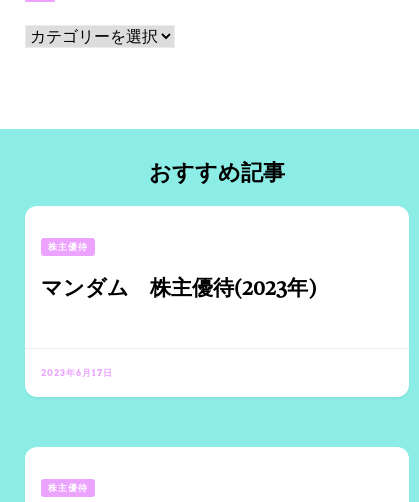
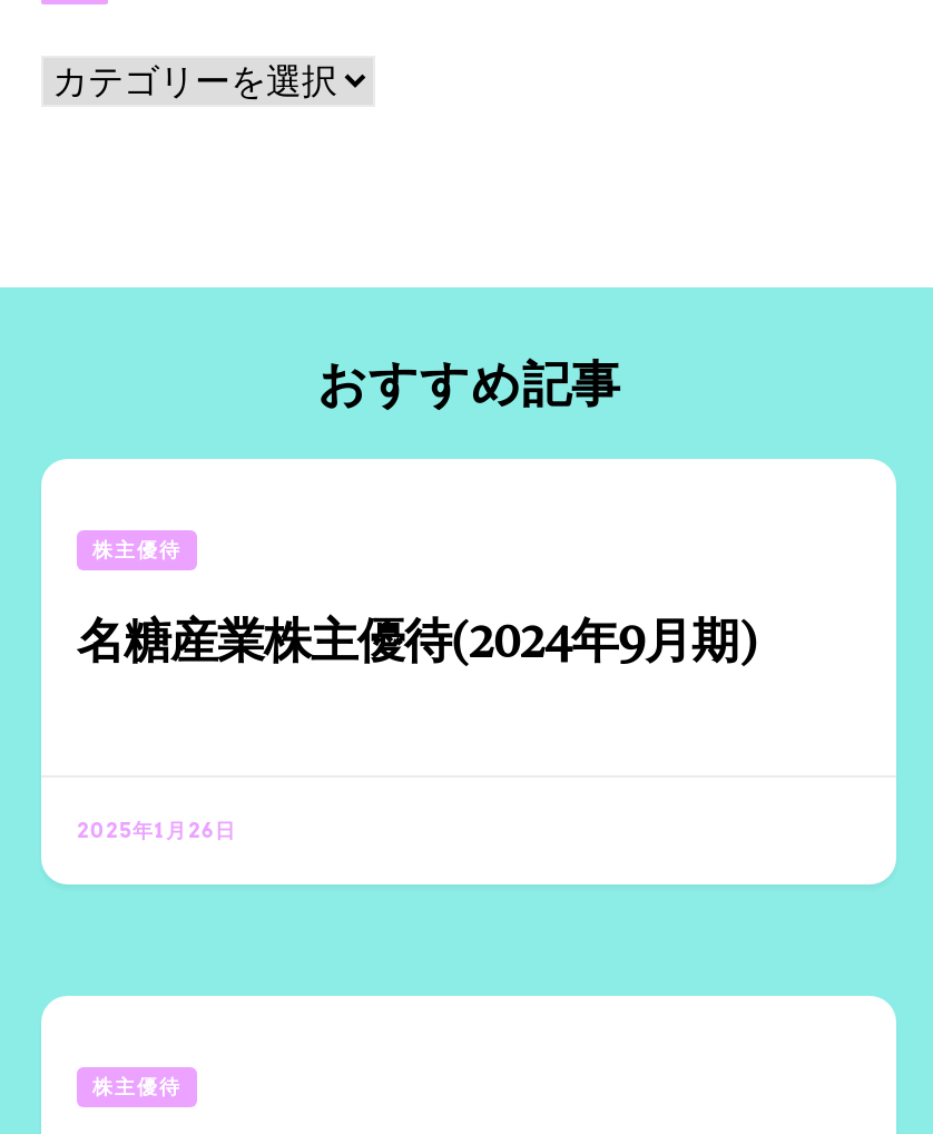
- マンダム 株主優待(2023年)
+ 名糖産業株主優待(2024年9月期)

- 2023年6月17日
+ 2025年1月26日
